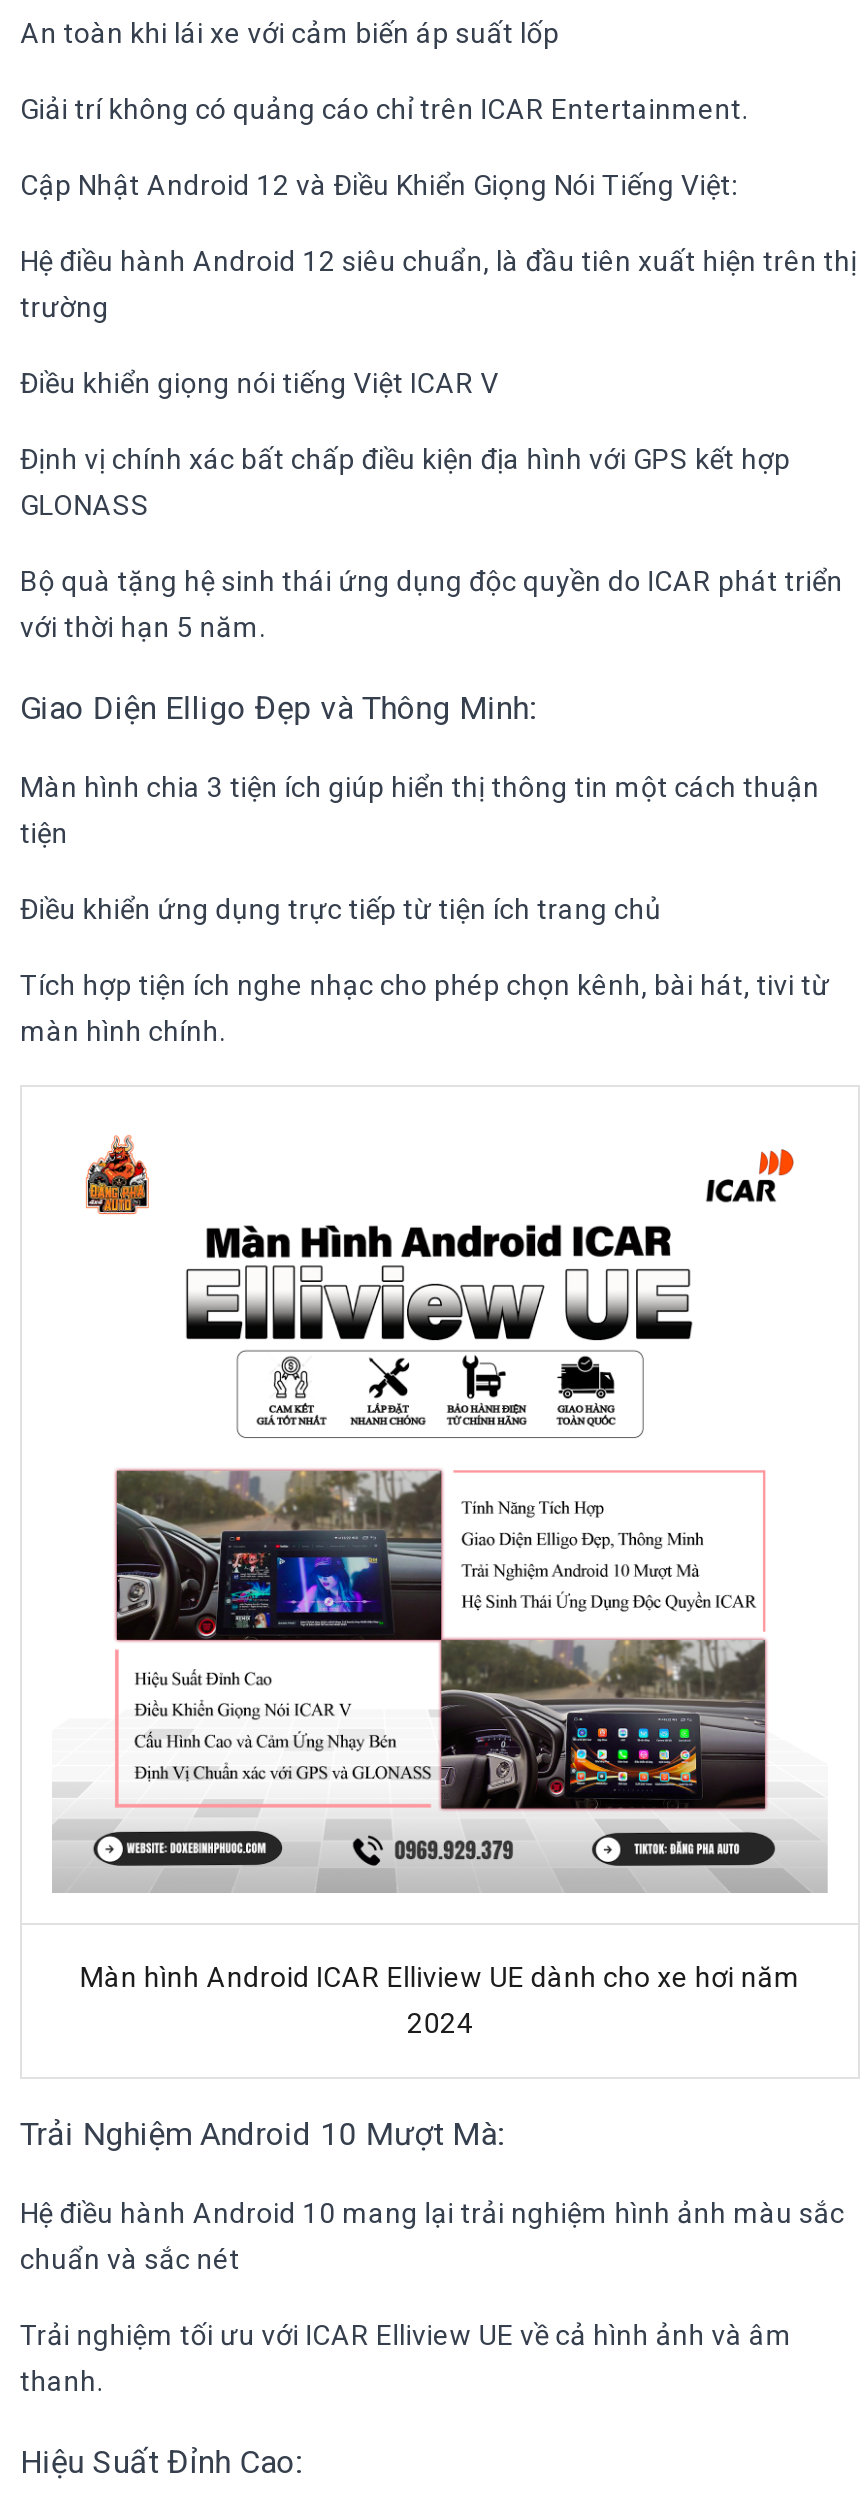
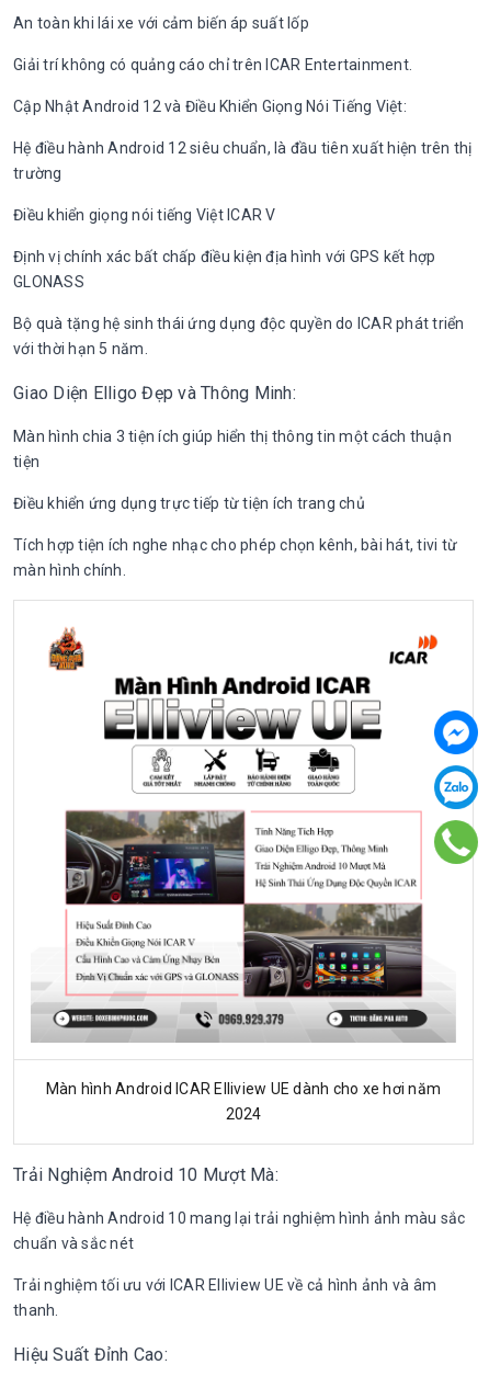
+ [image]

+ [image]

+ [image]
